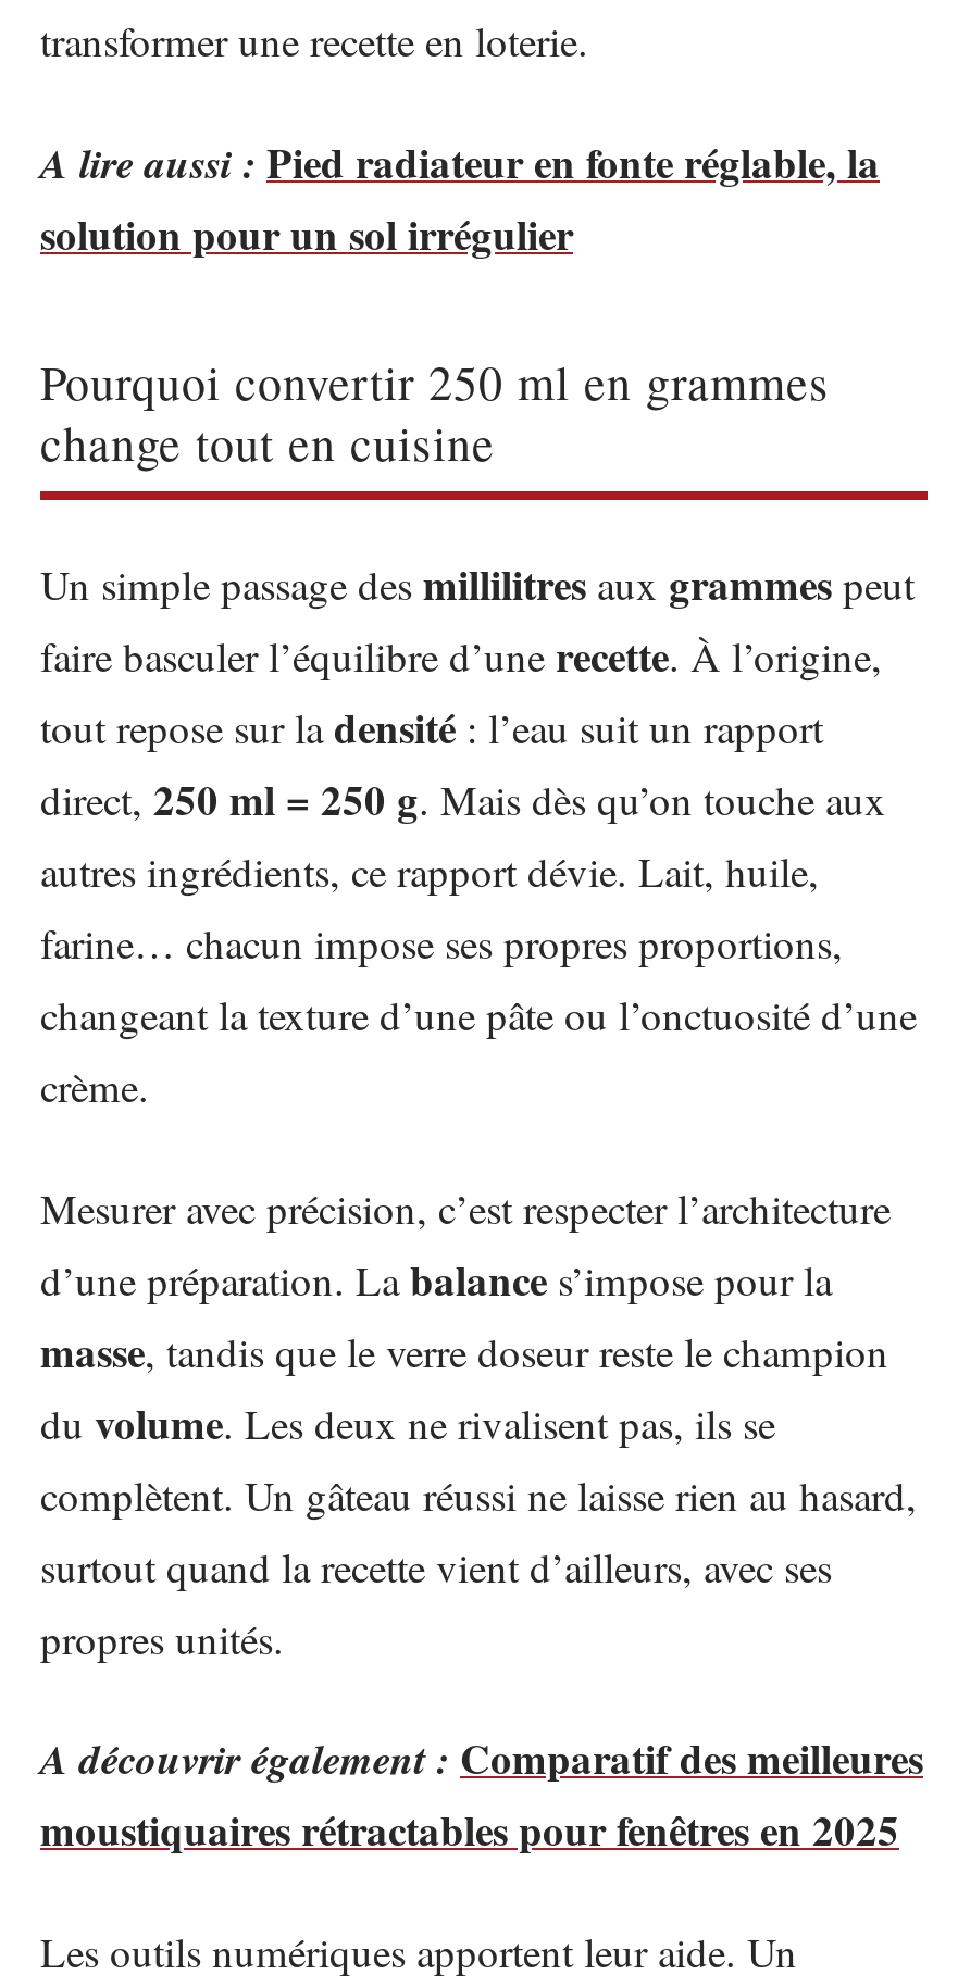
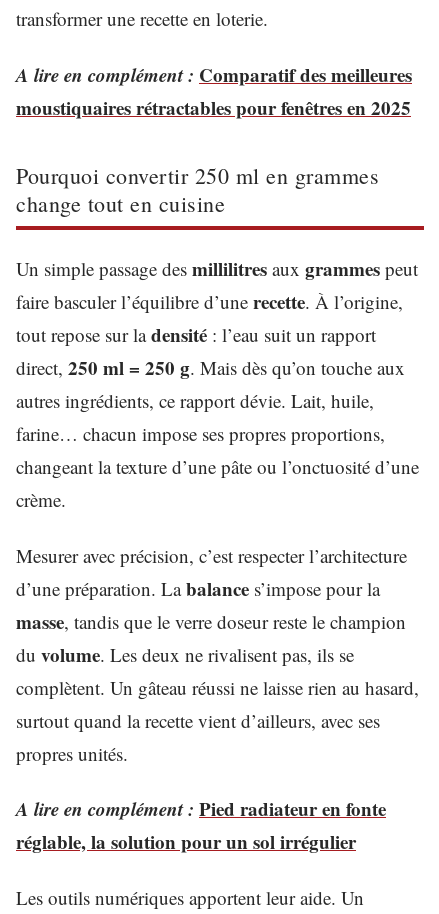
- A lire aussi : Pied radiateur en fonte réglable, la
- solution pour un sol irrégulier
+ A lire en complément : Comparatif des meilleures

- A découvrir également : Comparatif des meilleures
+ A lire en complément : Pied radiateur en fonte
+ réglable, la solution pour un sol irrégulier

moved up: moustiquaires rétractables pour fenêtres en 2025
